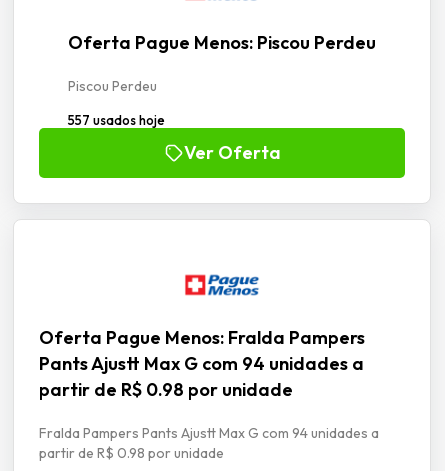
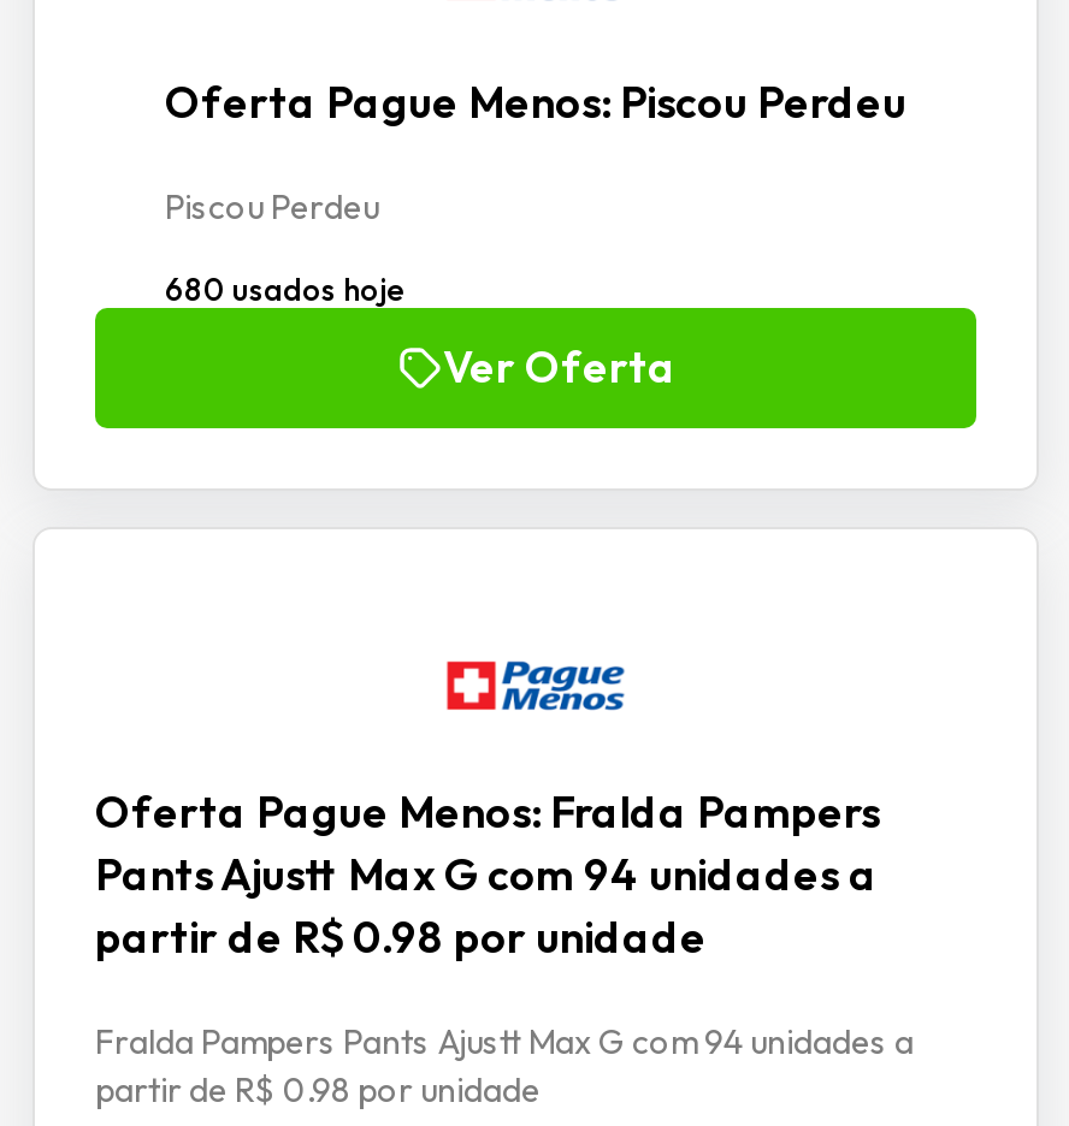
- 557 usados hoje
+ 680 usados hoje
